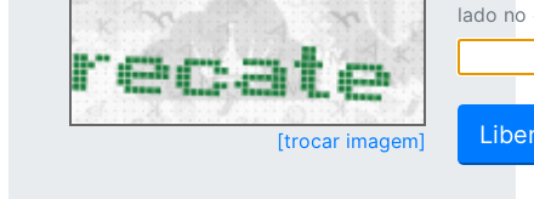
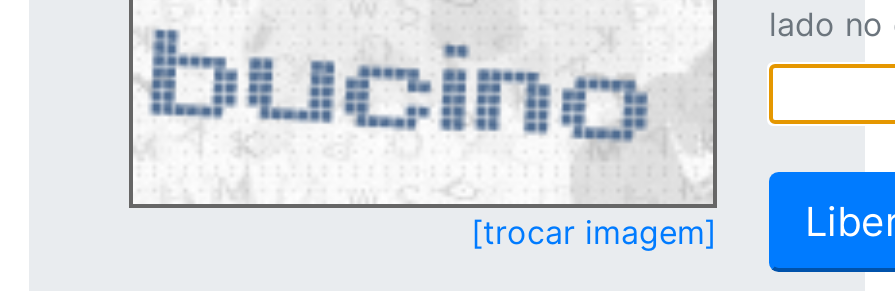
- [image]
+ [image]
